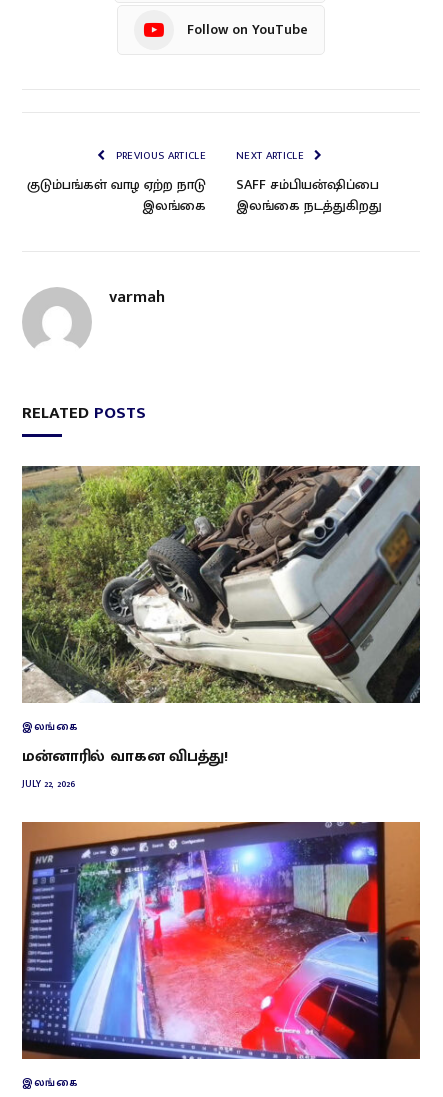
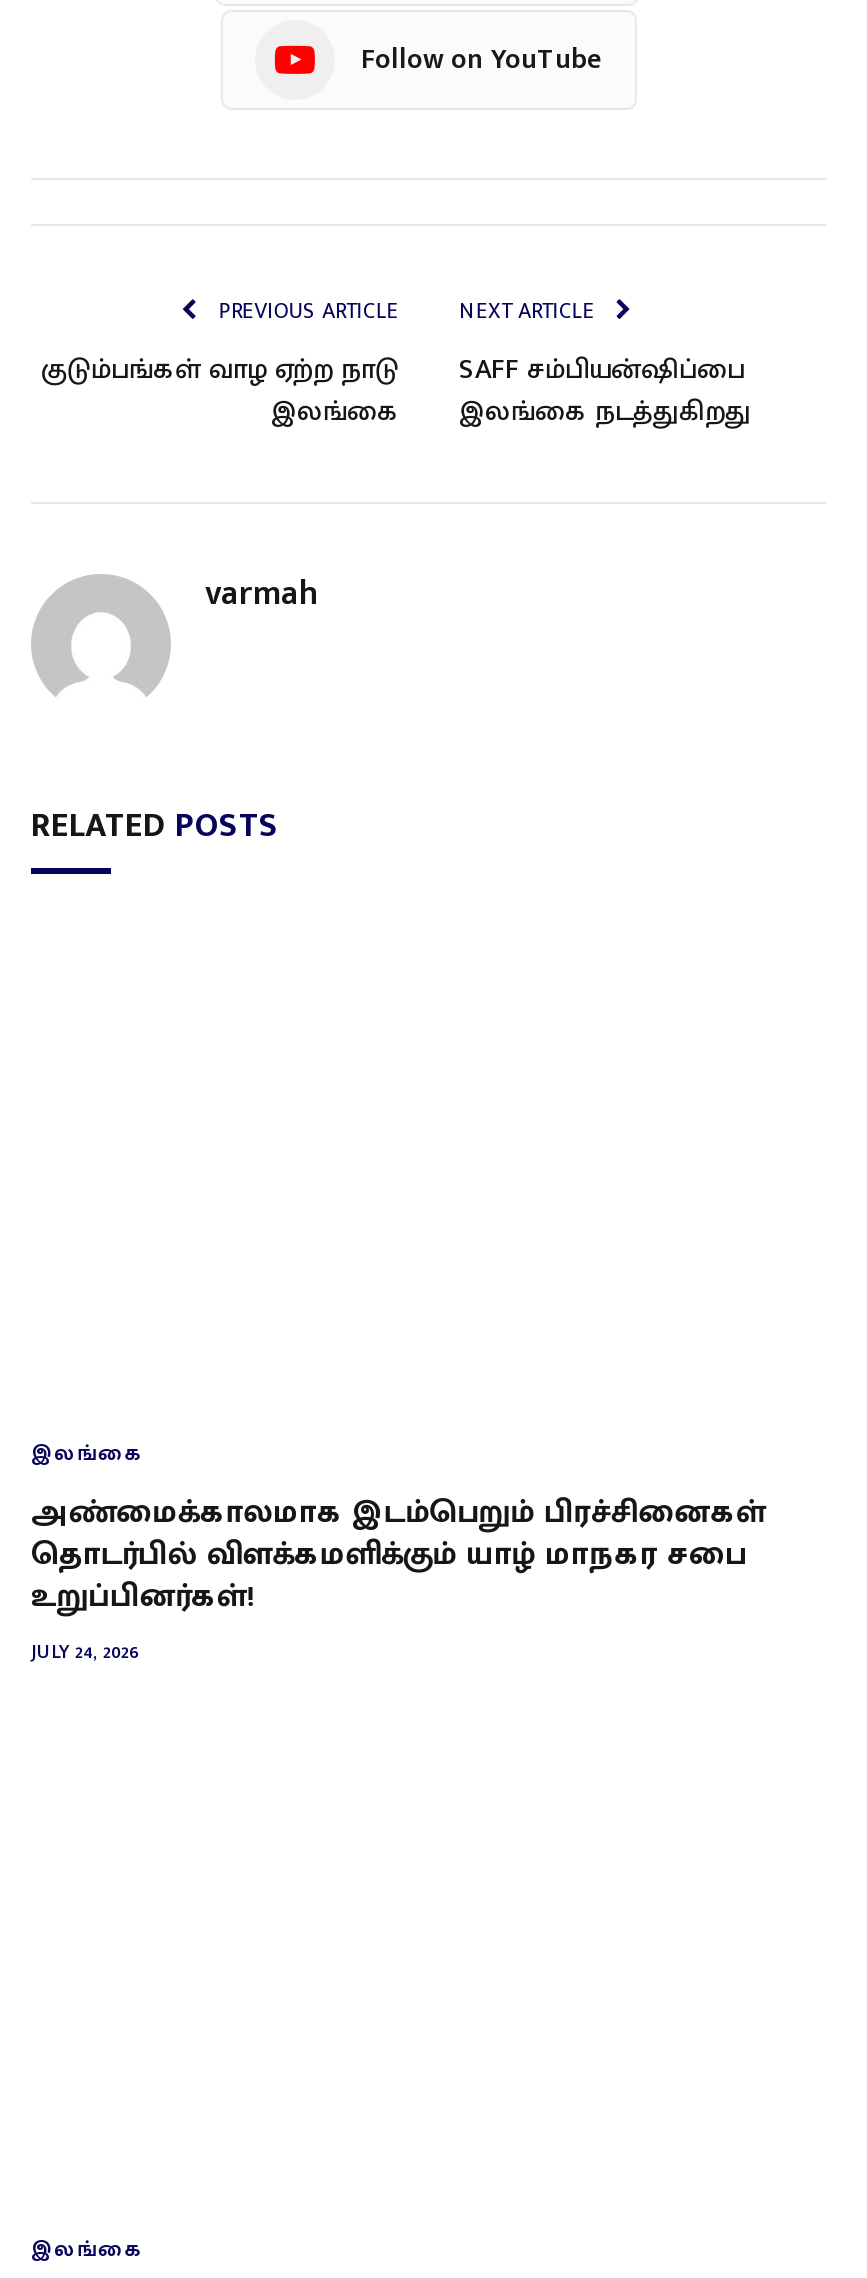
- [image]

- மன்னாரில் வாகன விபத்து!
- JULY 22, 2026
+ அண்மைக்காலமாக இடம்பெறும் பிரச்சினைகள்
+ தொடர்பில் விளக்கமளிக்கும் யாழ் மாநகர சபை
+ உறுப்பினர்கள்!
+ JULY 24, 2026

- [image]
